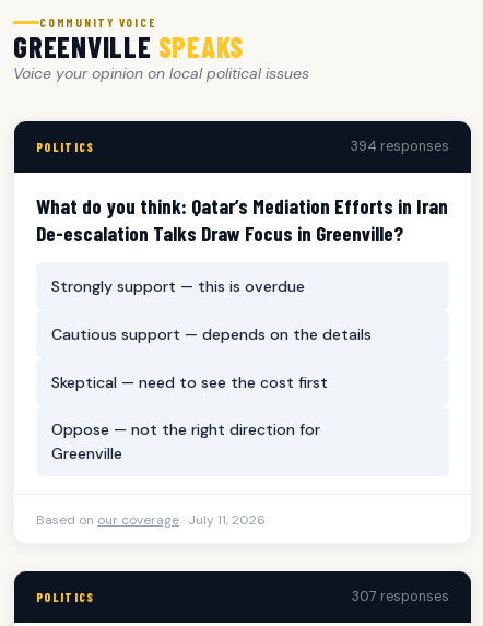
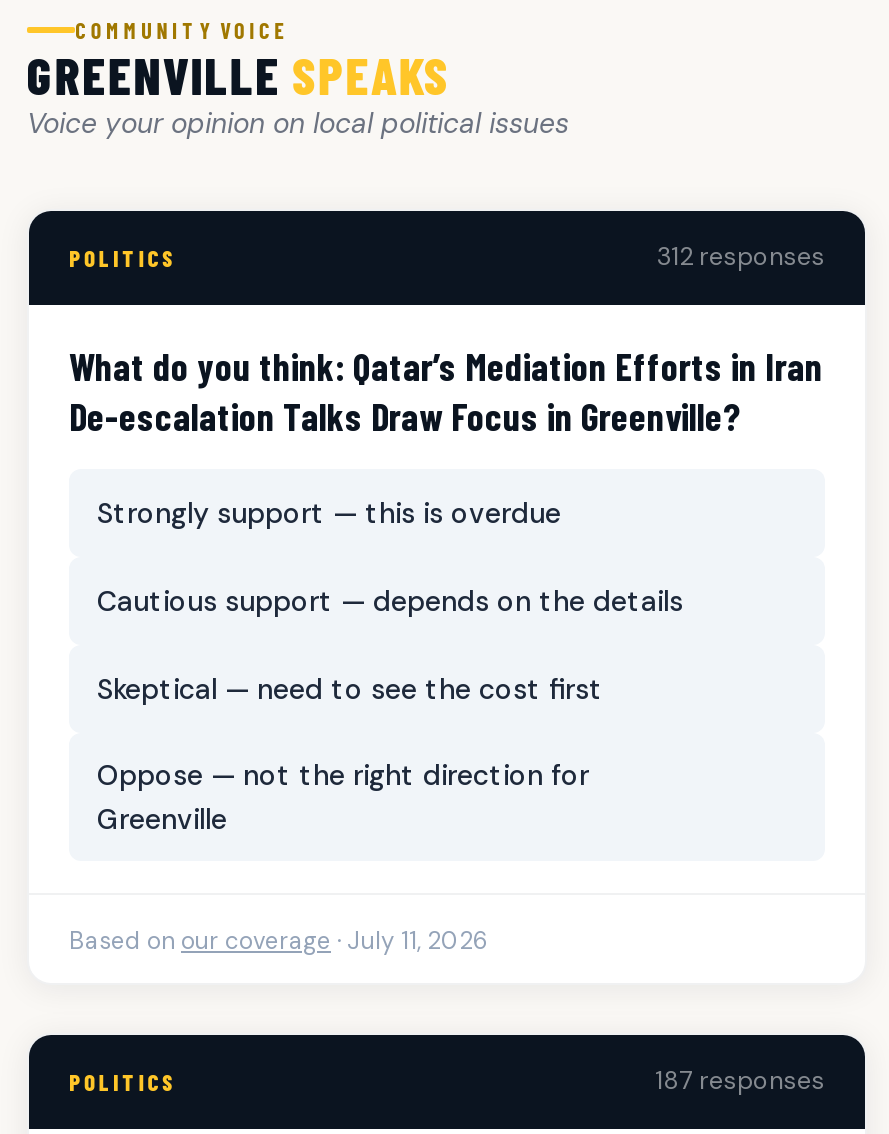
- 394 responses
+ 312 responses

- 307 responses
+ 187 responses
